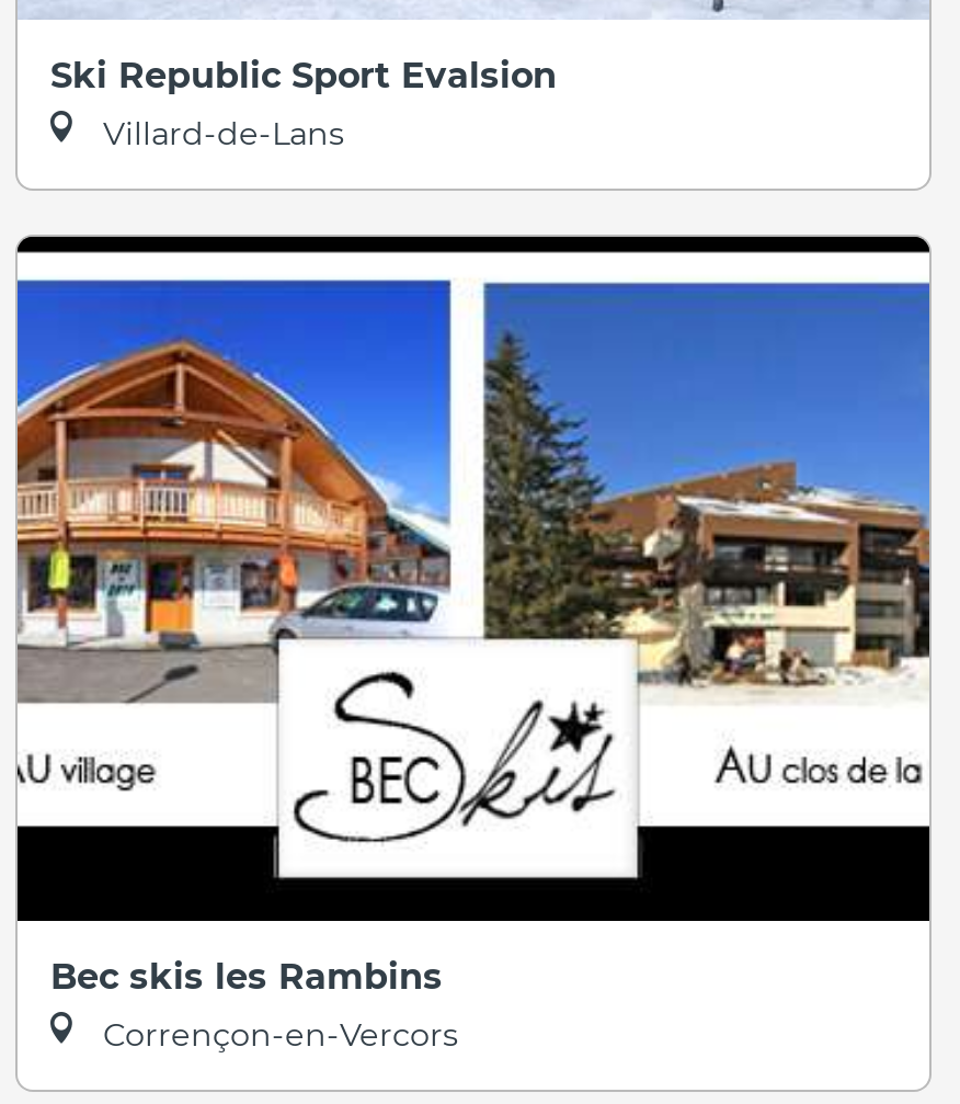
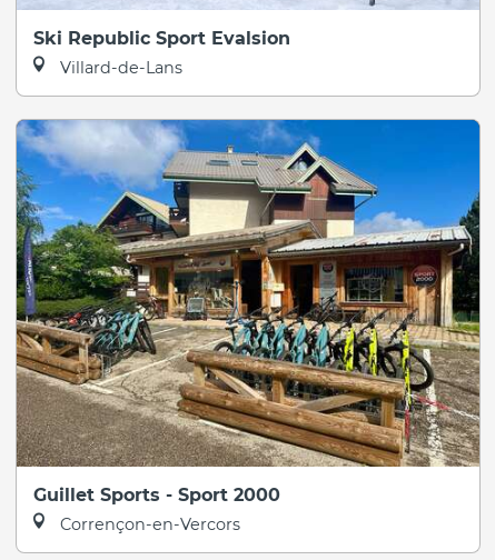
- [image]
- Bec skis les Rambins
+ [image]
+ Guillet Sports - Sport 2000
